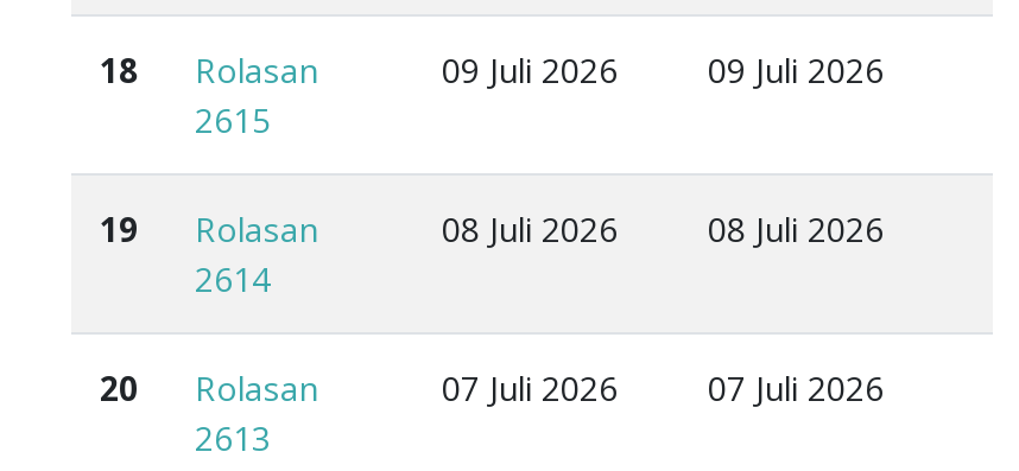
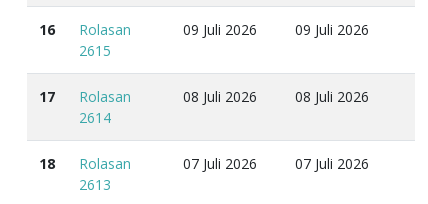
- 18 Rolasan
+ 16 Rolasan

- 19 Rolasan
+ 17 Rolasan

- 20 Rolasan
+ 18 Rolasan
